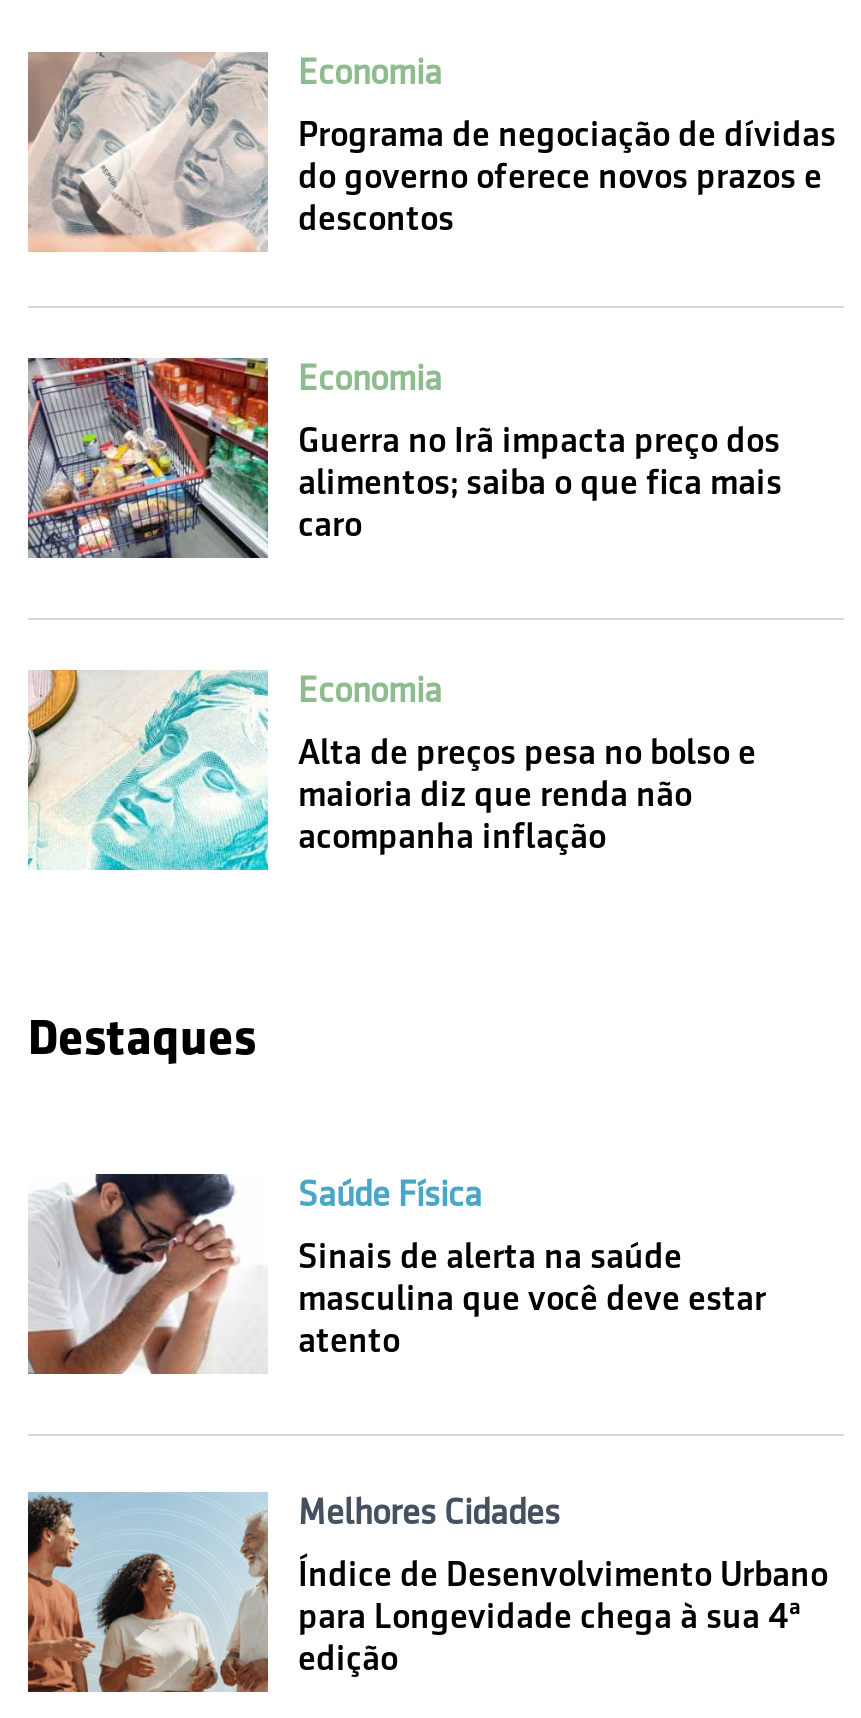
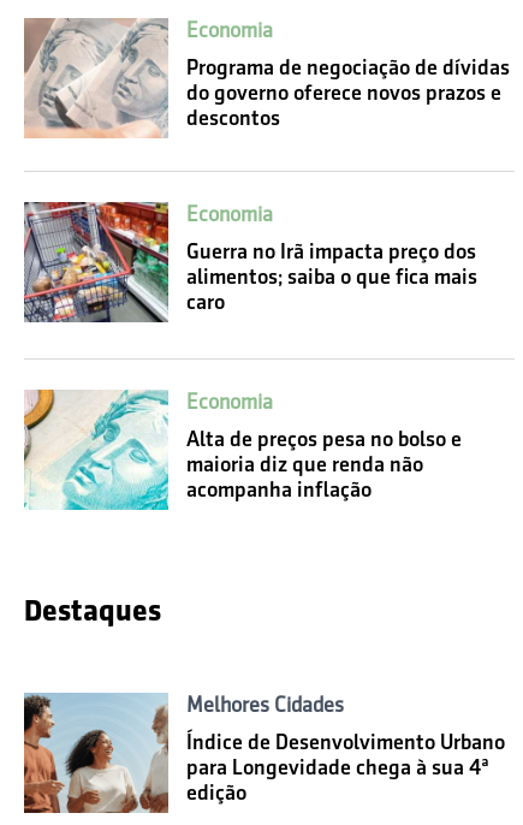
- [image]
- Saúde Física
- Sinais de alerta na saúde
- masculina que você deve estar
- atento
